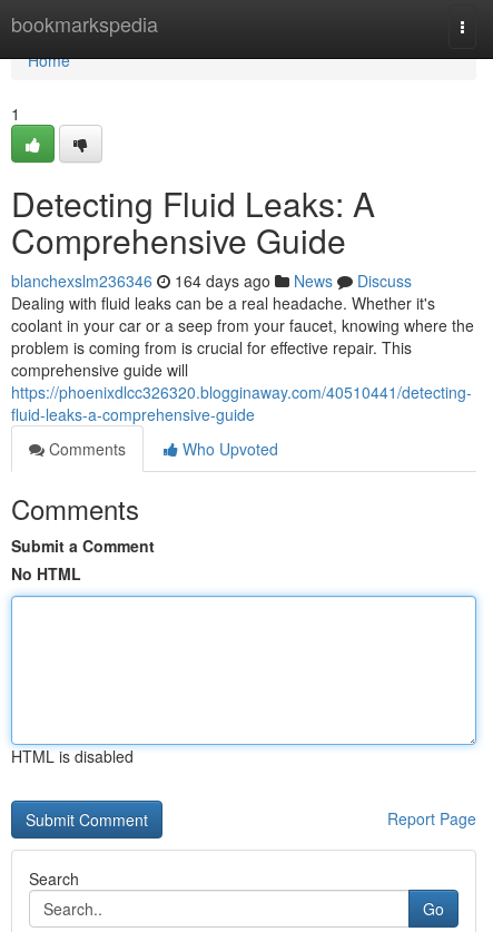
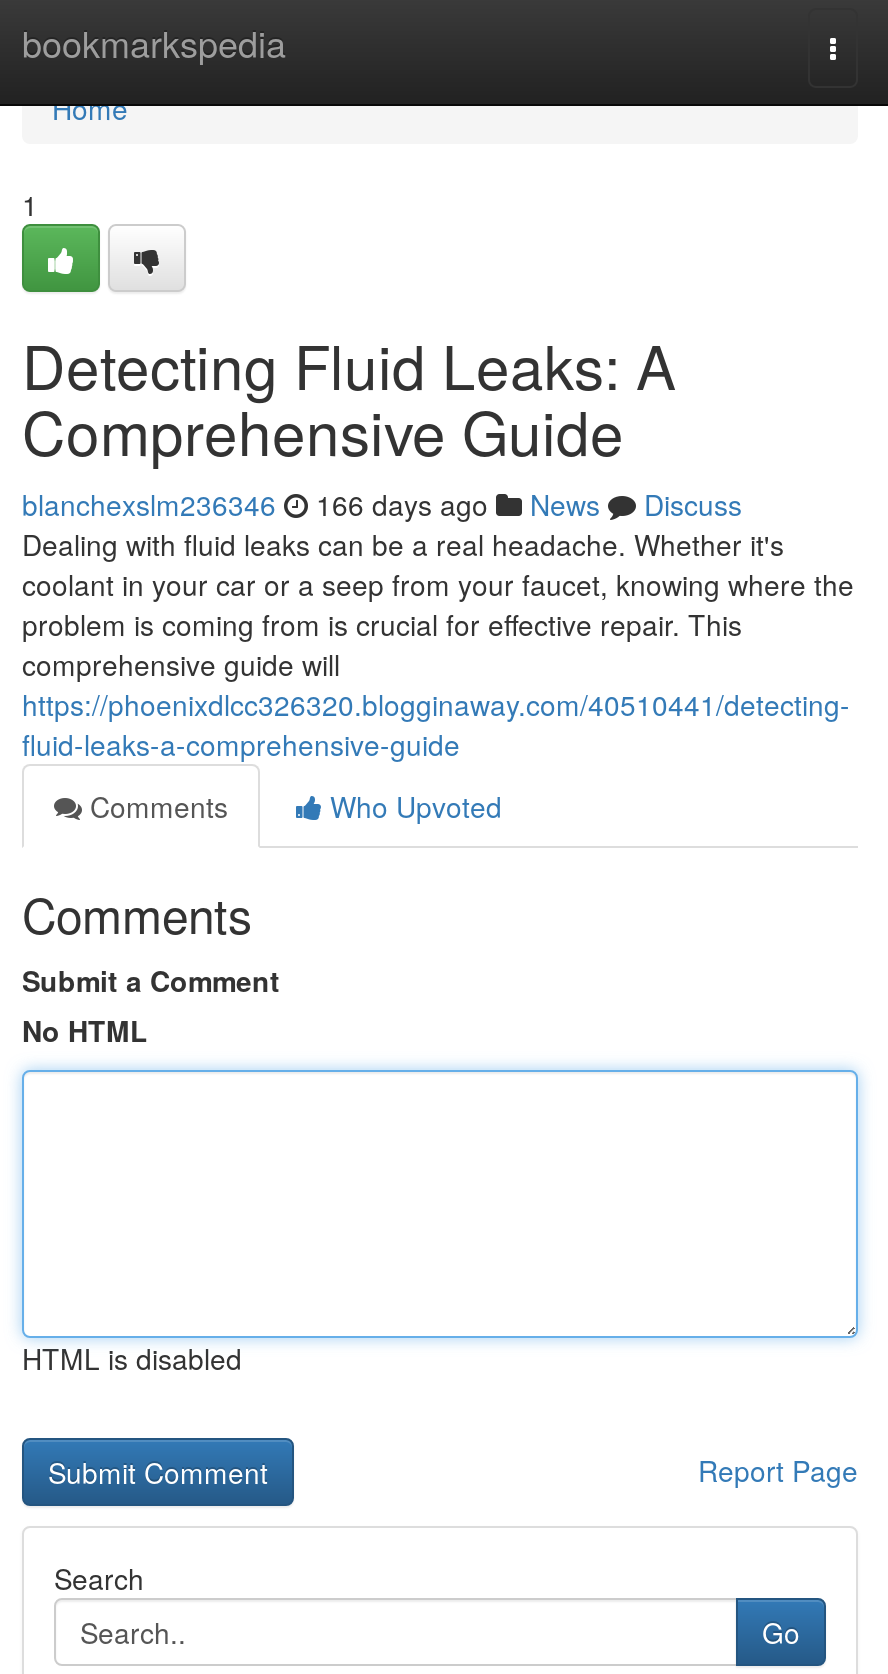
- blanchexslm236346 164 days ago News Discuss
+ blanchexslm236346 166 days ago News Discuss
